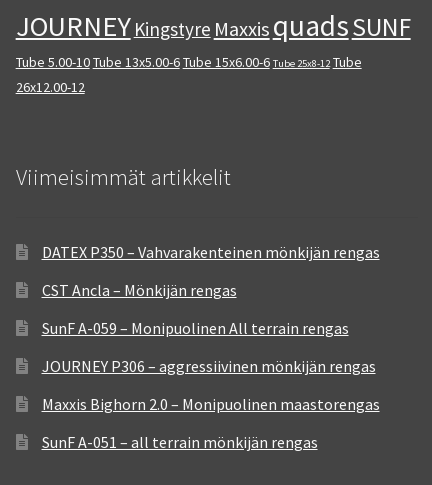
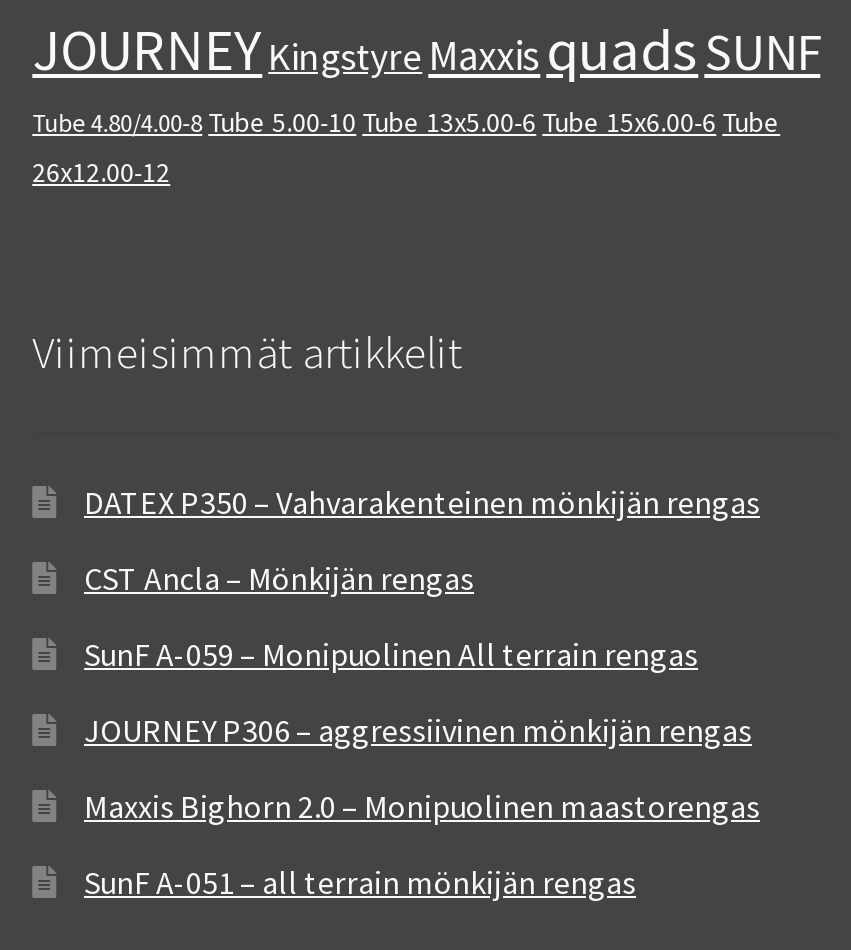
- Tube 5.00-10 Tube 13x5.00-6 Tube 15x6.00-6 Tube 25x8-12 Tube
+ Tube 4.80/4.00-8 Tube 5.00-10 Tube 13x5.00-6 Tube 15x6.00-6 Tube
